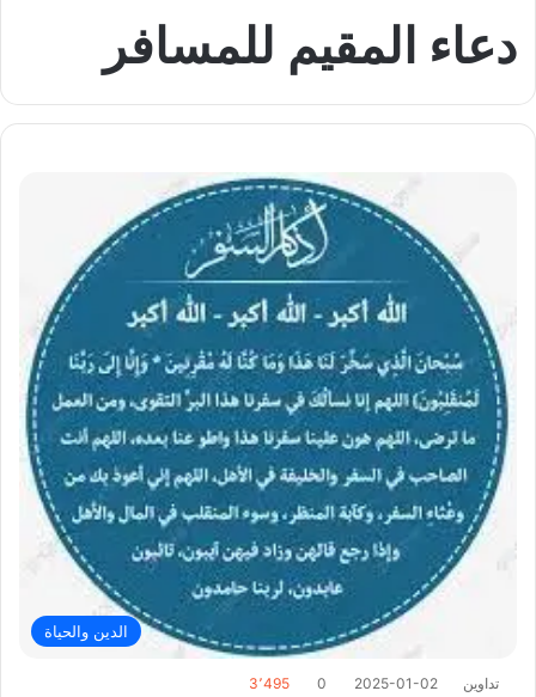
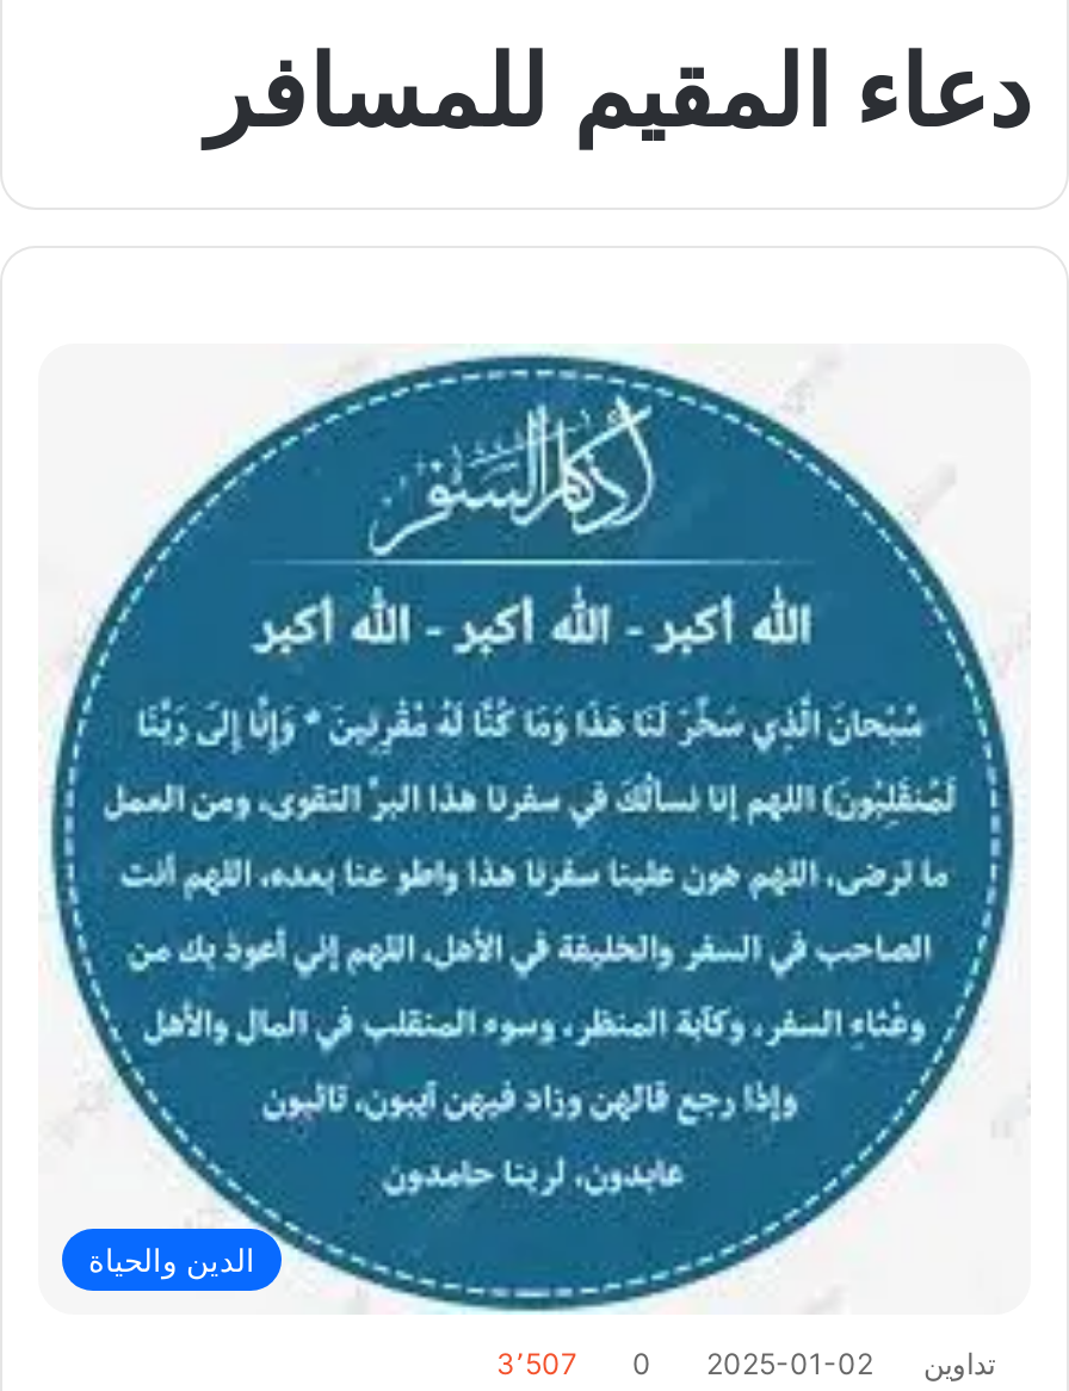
- تداوين 2025-01-02 0 3٬495
+ تداوين 2025-01-02 0 3٬507
